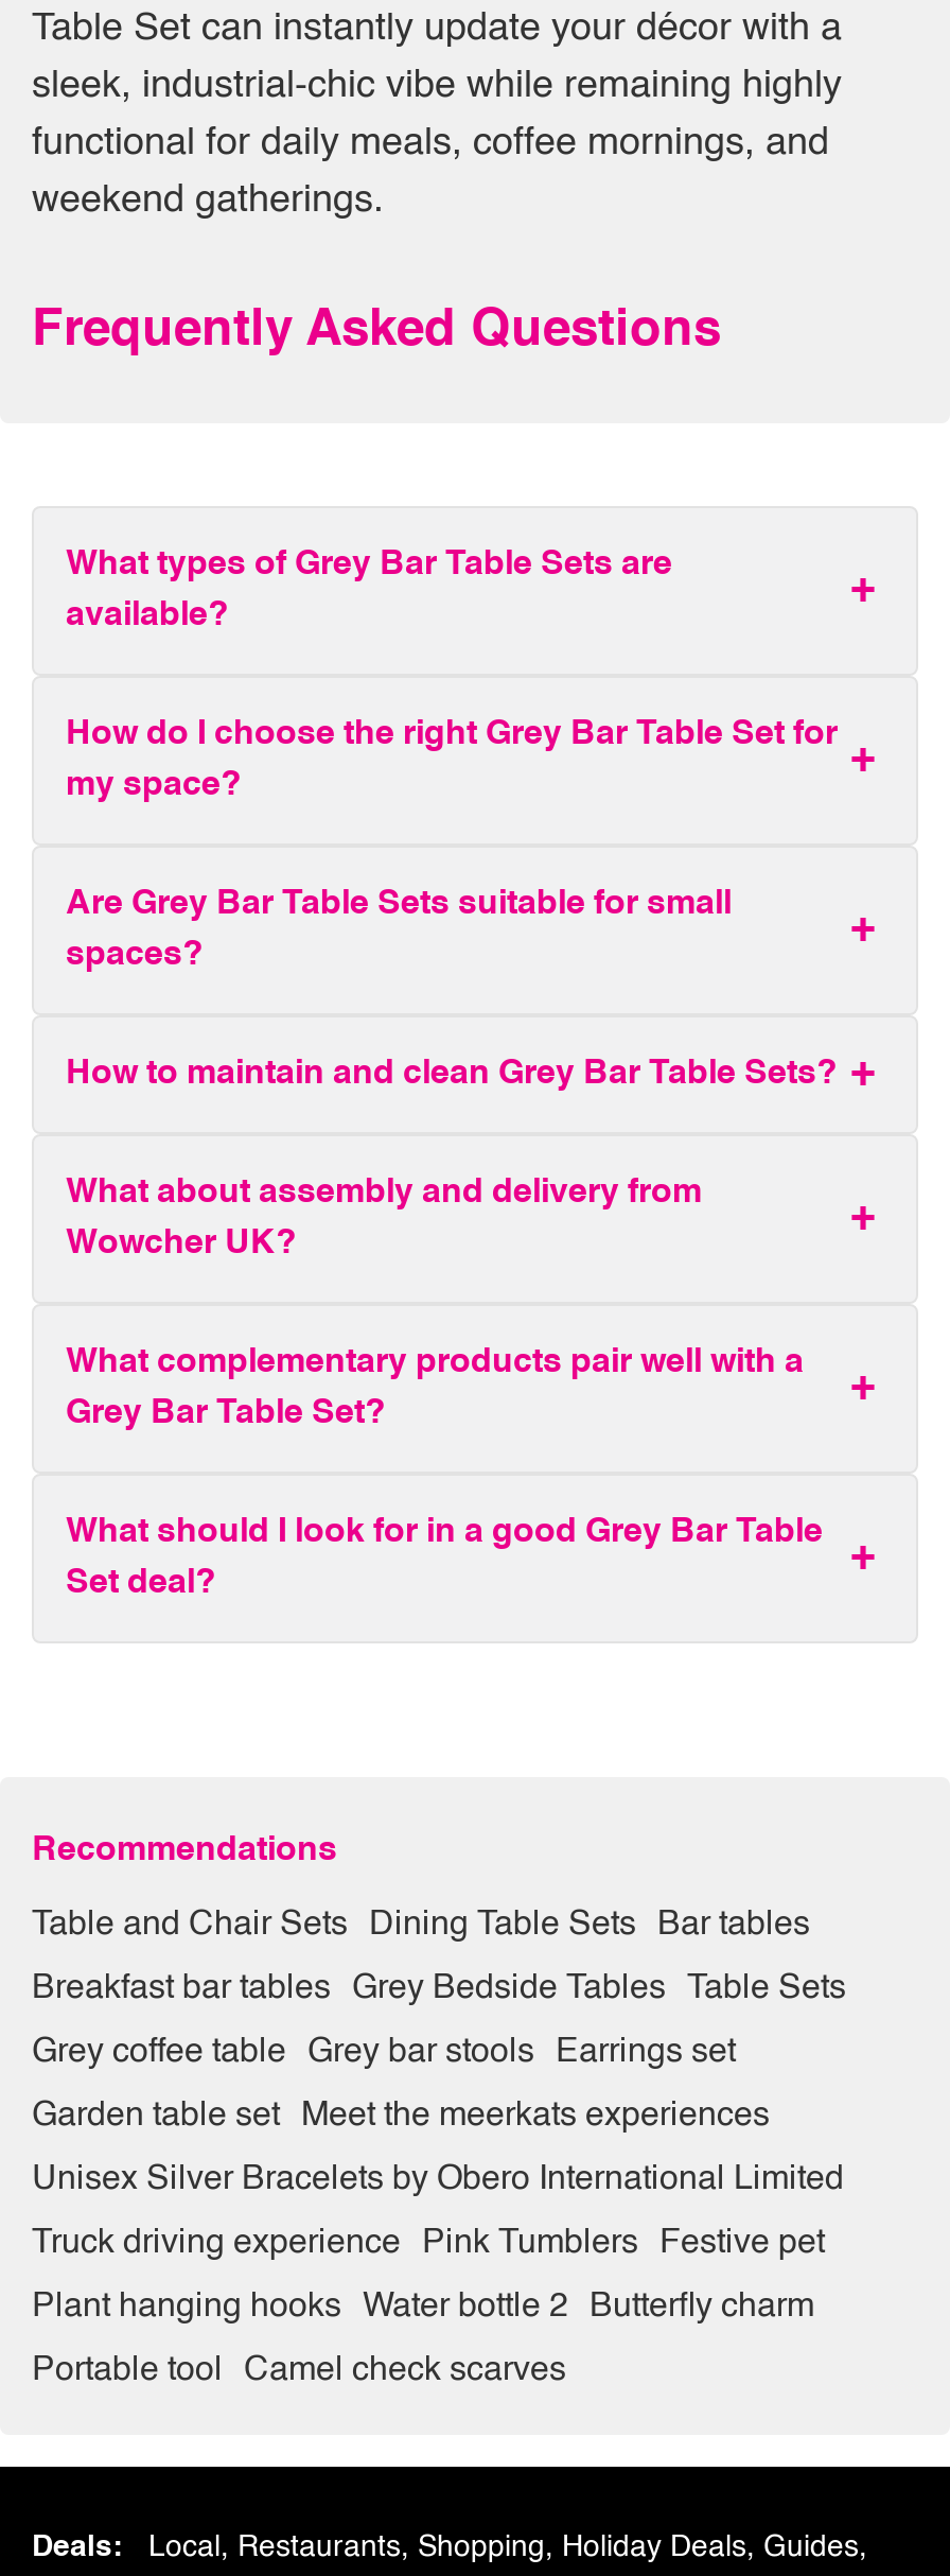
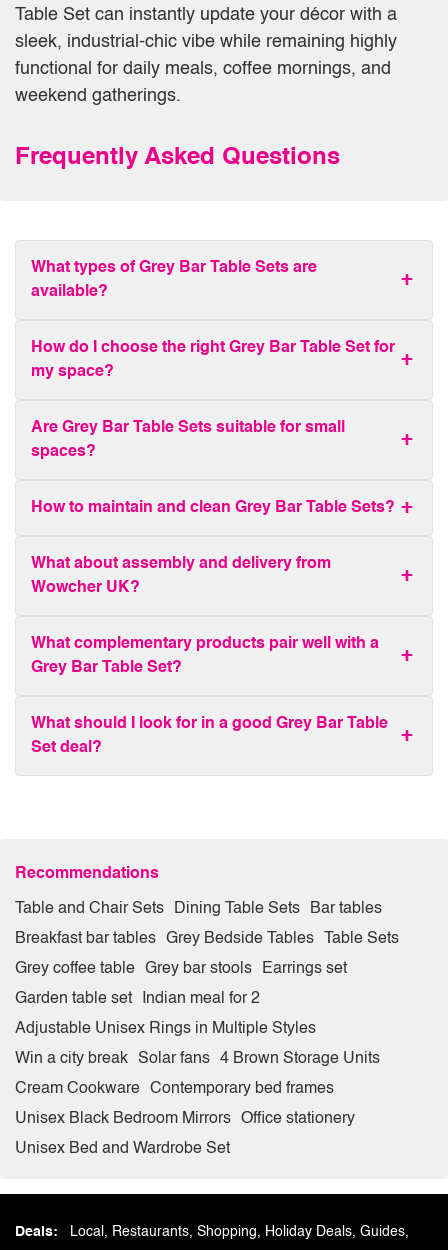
- Meet the meerkats experiences
- Unisex Silver Bracelets by Obero International Limited
- Truck driving experience
- Pink Tumblers
- Festive pet
- Plant hanging hooks
- Water bottle 2
- Butterfly charm
- Portable tool
- Camel check scarves
+ Indian meal for 2
+ Adjustable Unisex Rings in Multiple Styles
+ Win a city break
+ Solar fans
+ 4 Brown Storage Units
+ Cream Cookware
+ Contemporary bed frames
+ Unisex Black Bedroom Mirrors
+ Office stationery
+ Unisex Bed and Wardrobe Set
